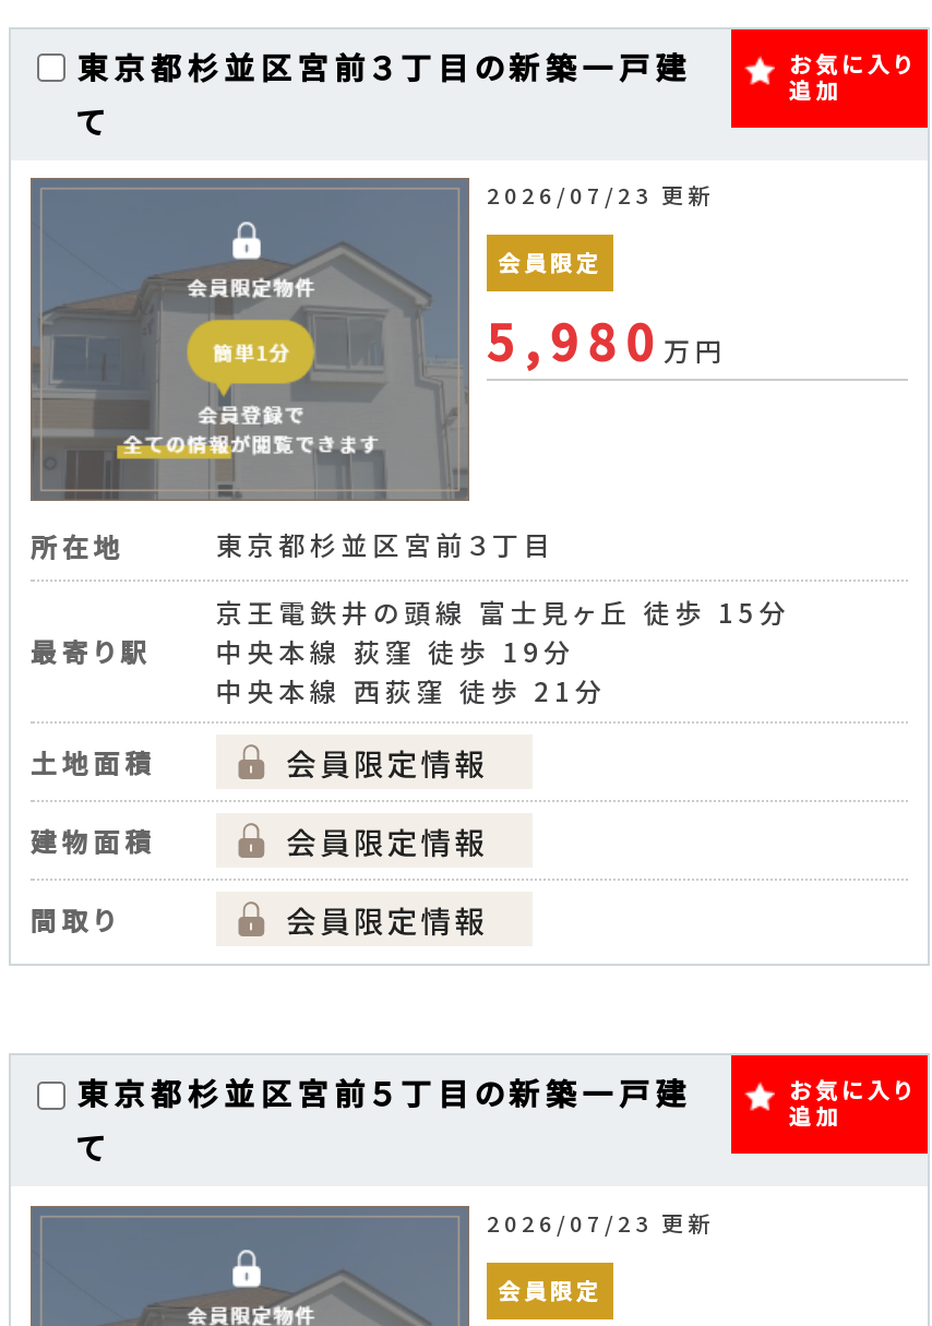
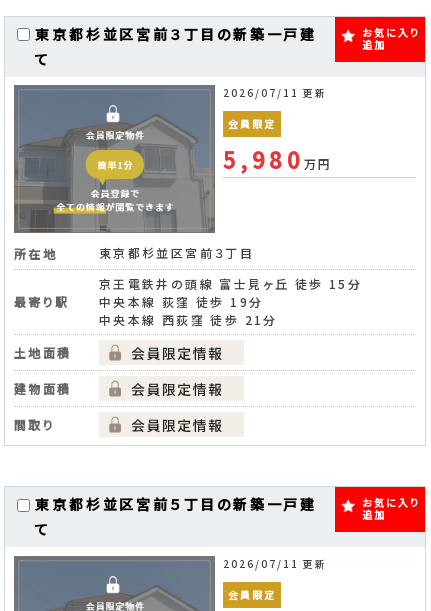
- 2026/07/23 更新
+ 2026/07/11 更新

- 2026/07/23 更新
+ 2026/07/11 更新
